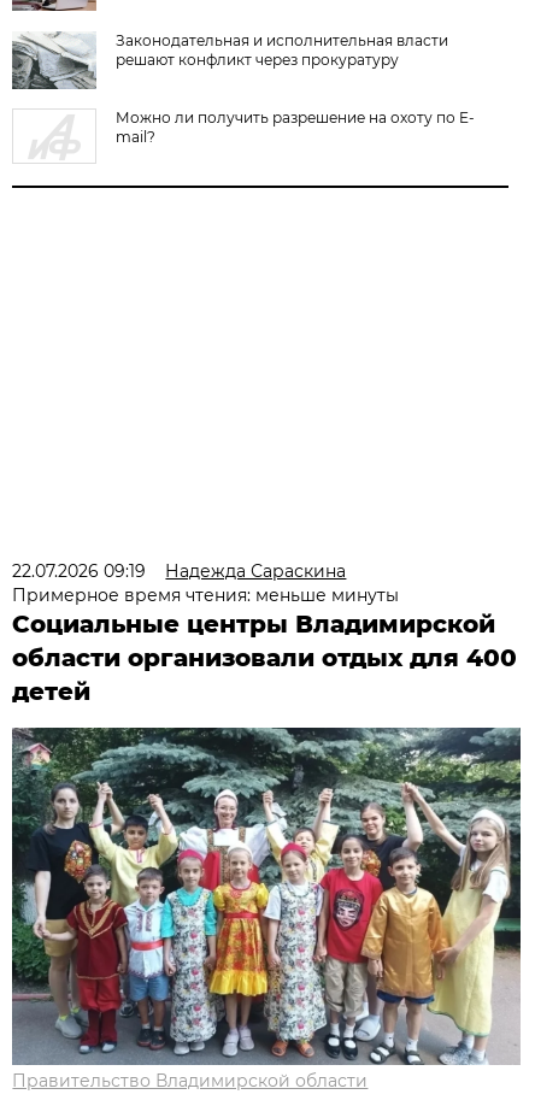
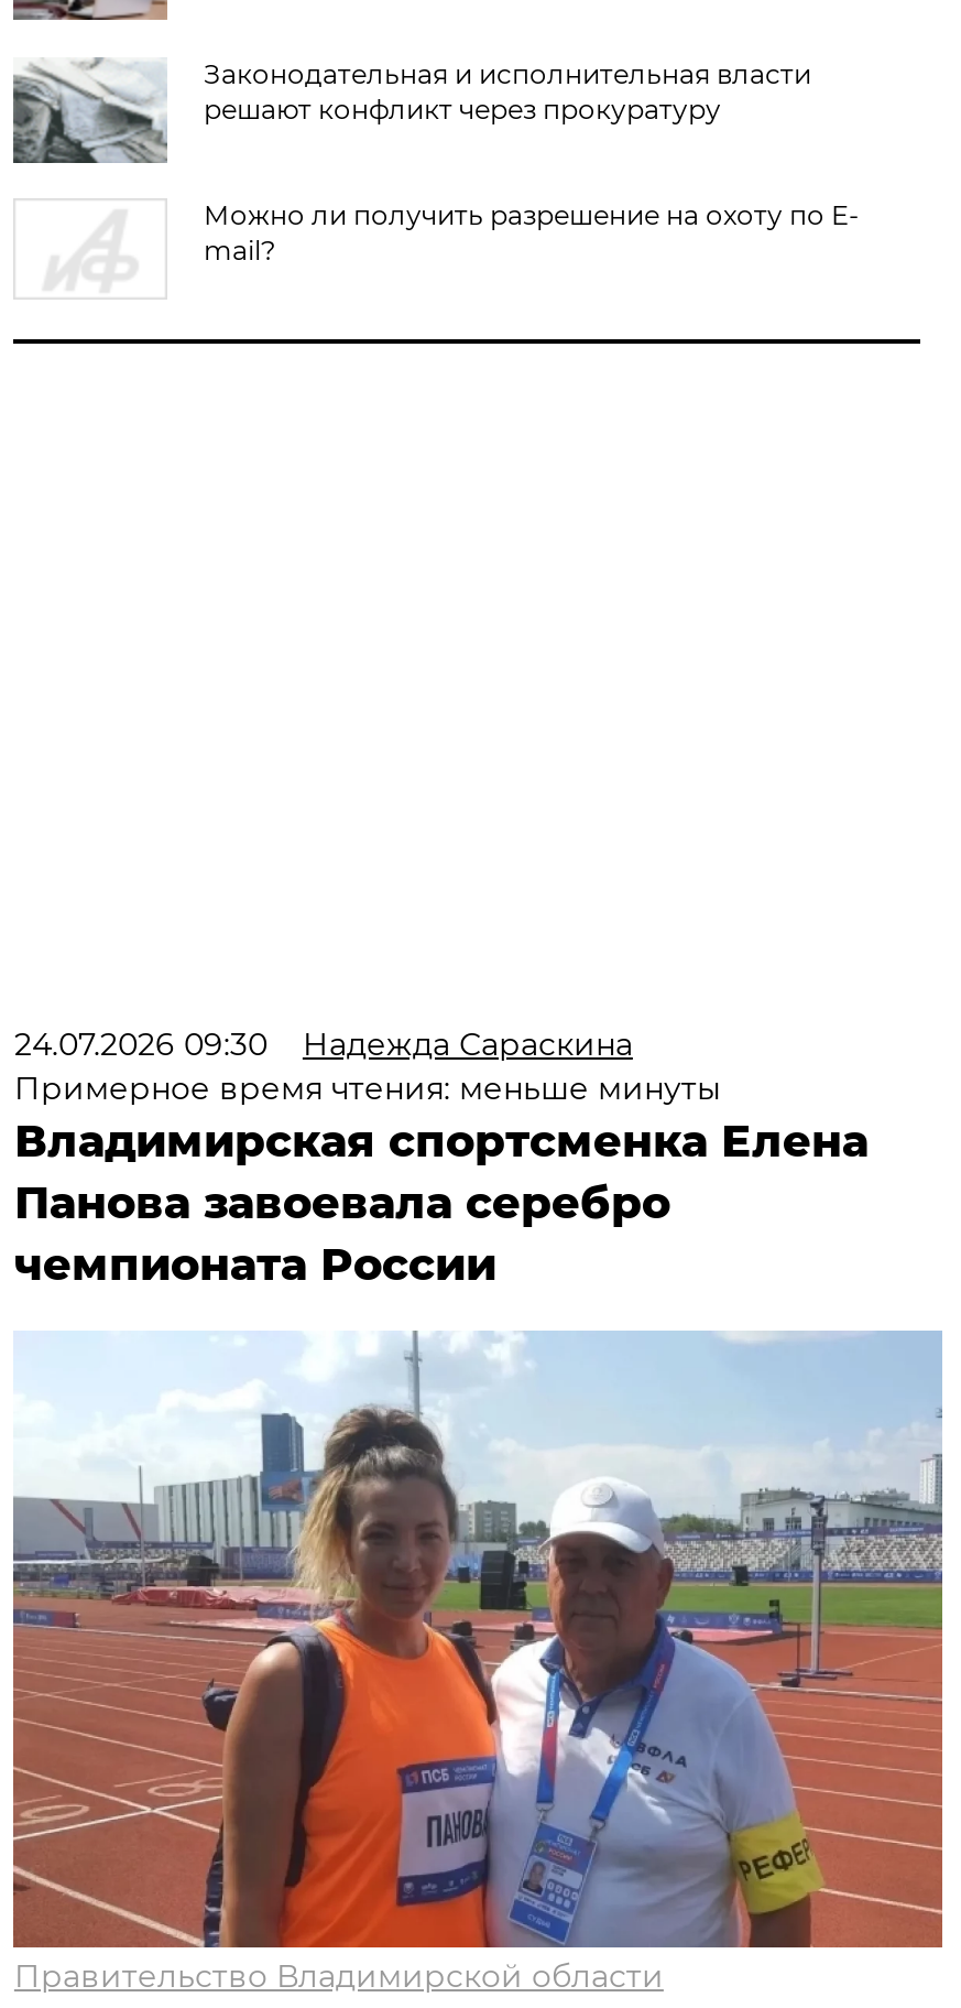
- 22.07.2026 09:19 Надежда Сараскина
+ 24.07.2026 09:30 Надежда Сараскина

- Социальные центры Владимирской
- области организовали отдых для 400
- детей
+ Владимирская спортсменка Елена
+ Панова завоевала серебро
+ чемпионата России

- [image]
+ [image]
